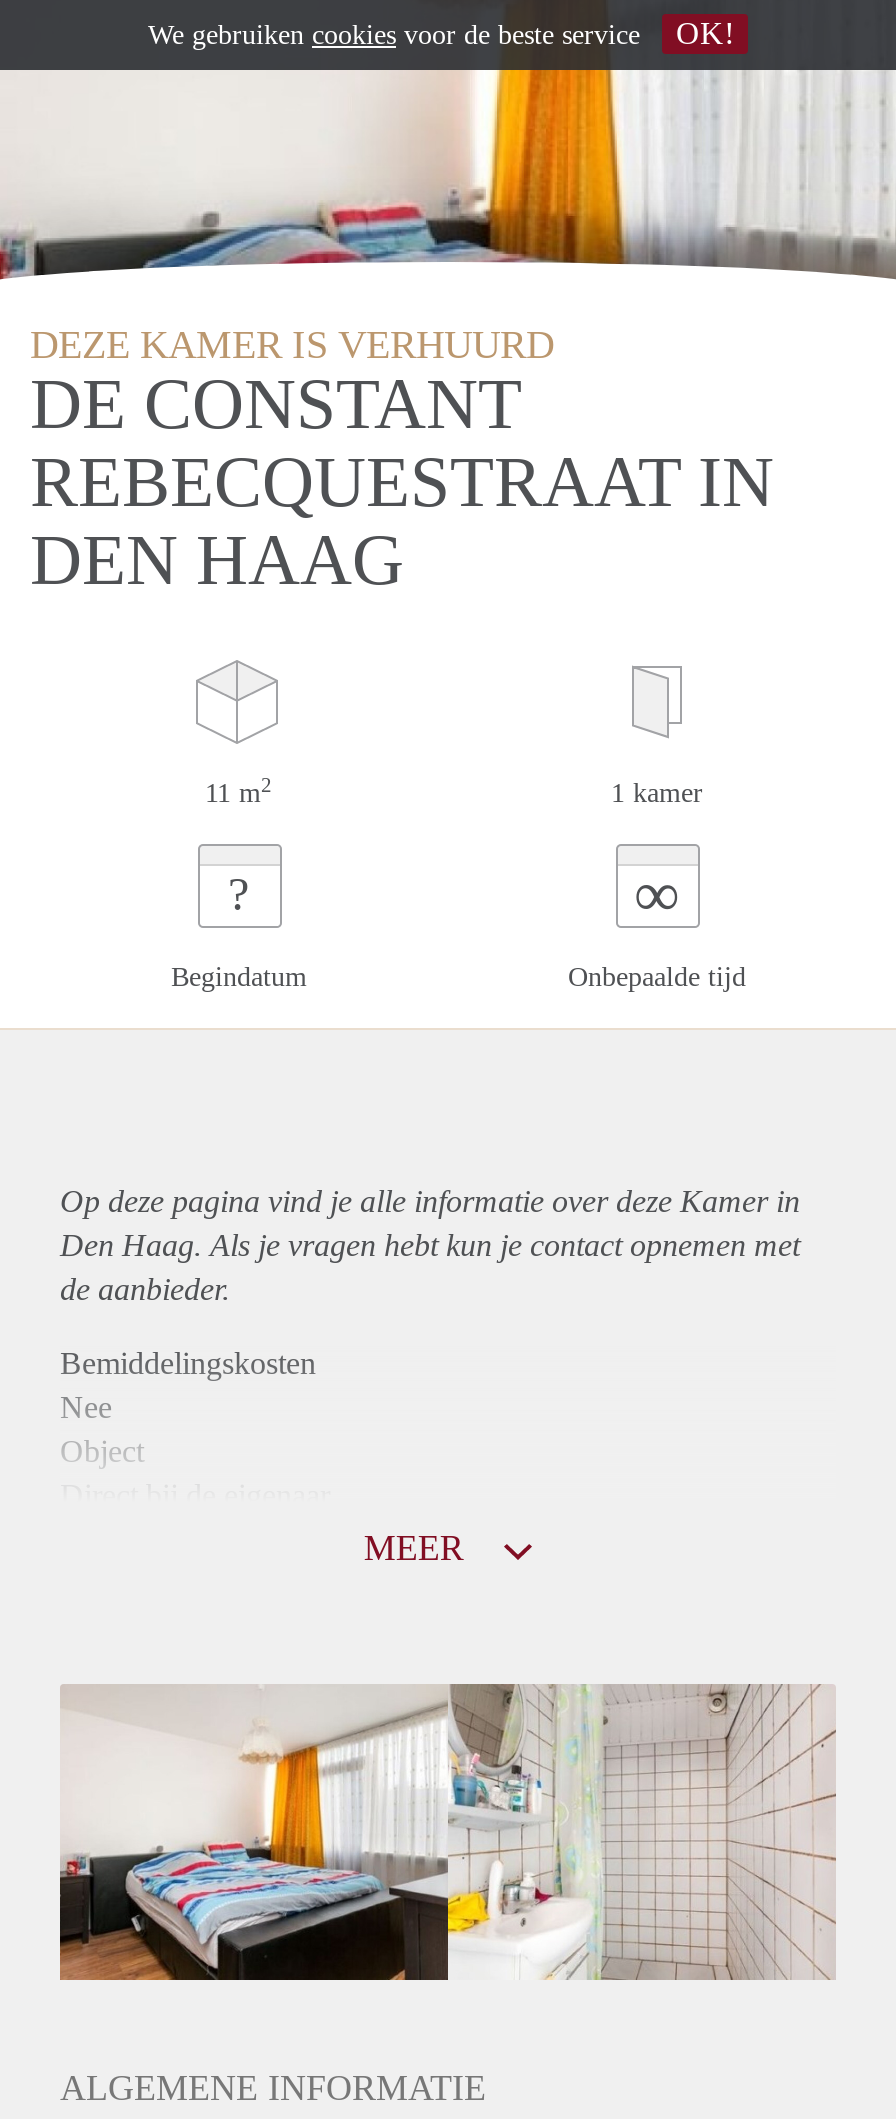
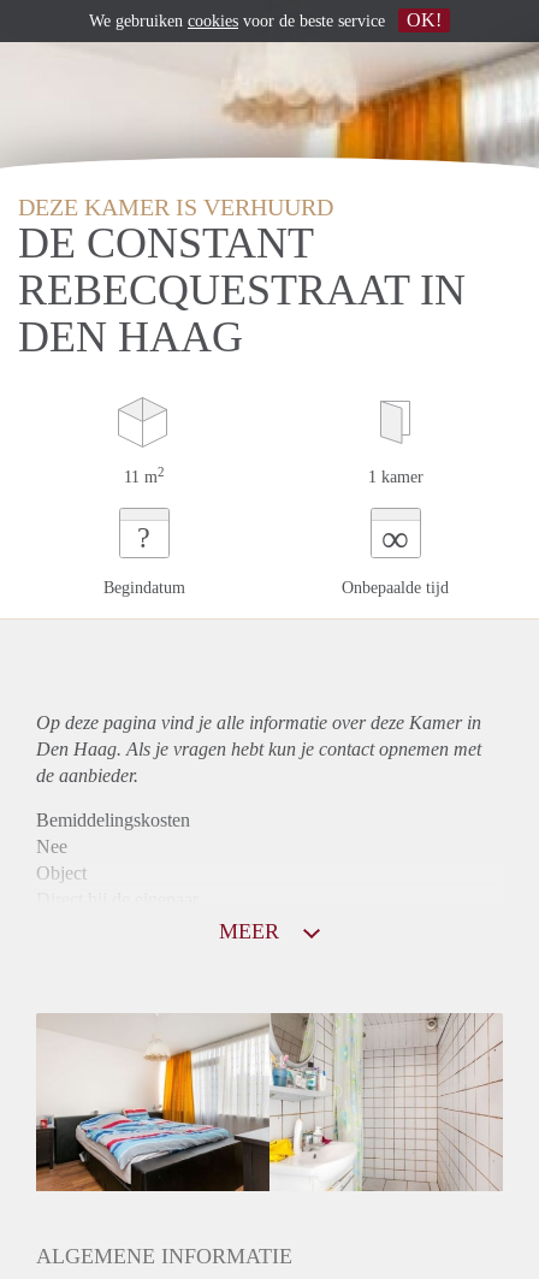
- [image]
+ [image]
